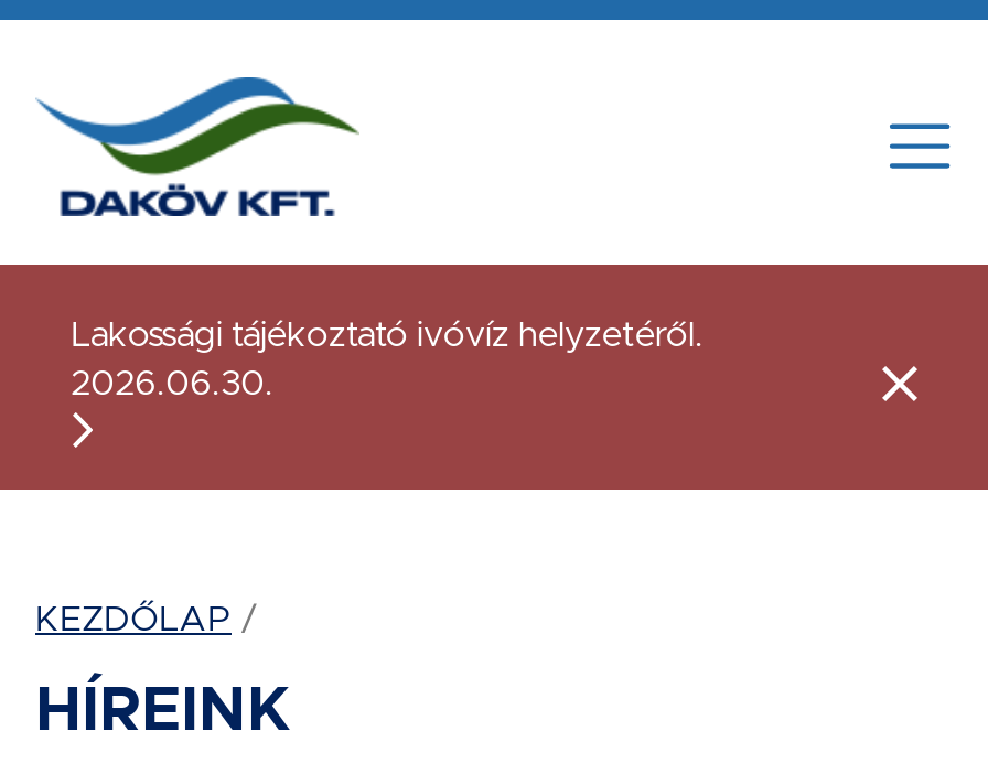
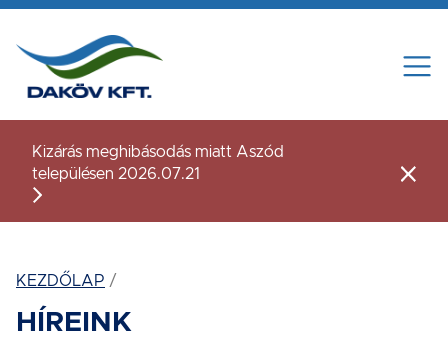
- Lakossági tájékoztató ivóvíz helyzetéről.
- 2026.06.30.
+ Kizárás meghibásodás miatt Aszód
+ településen 2026.07.21
